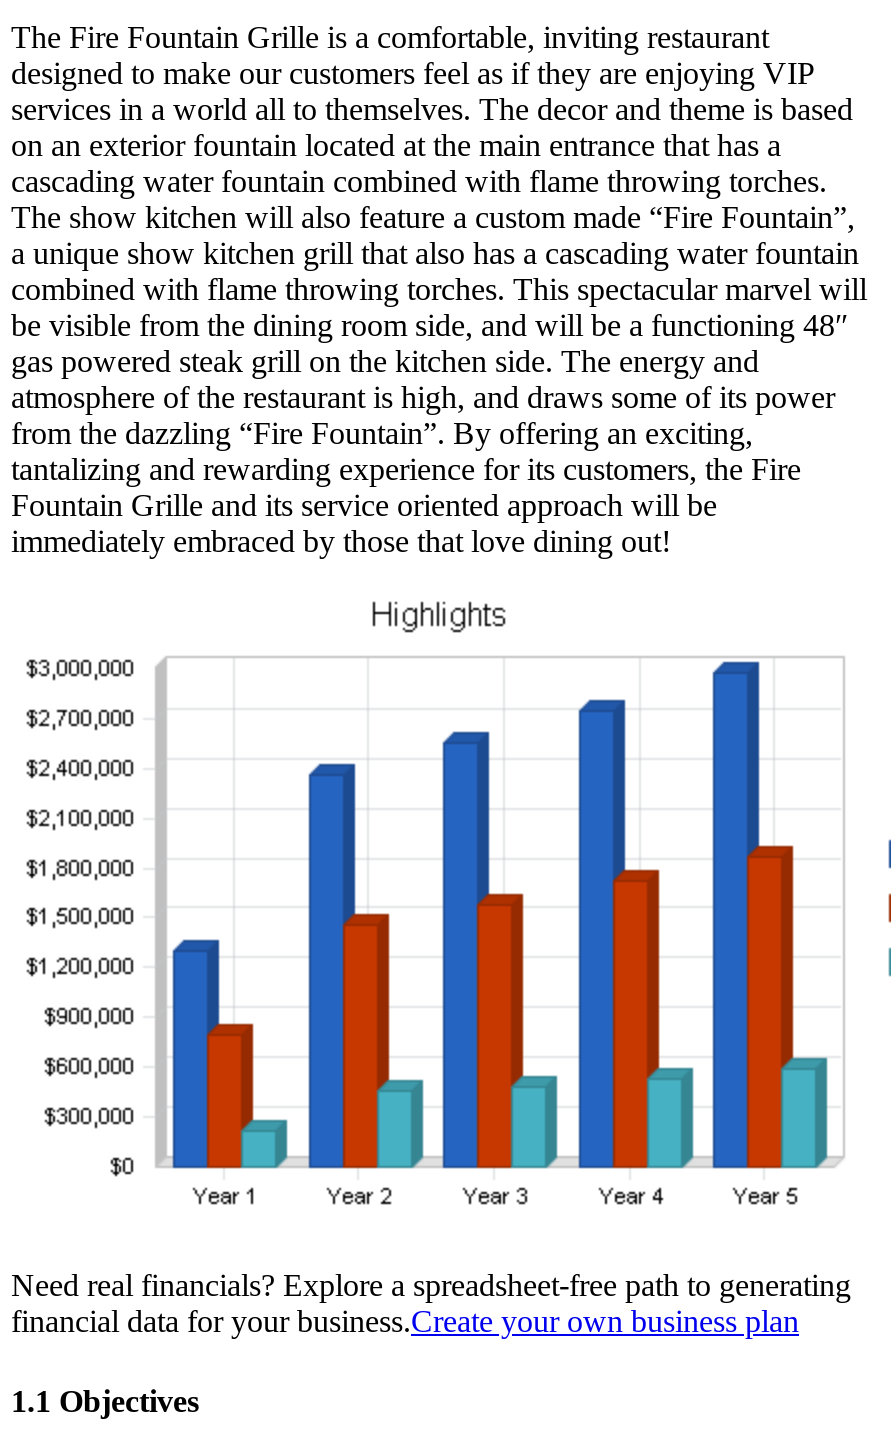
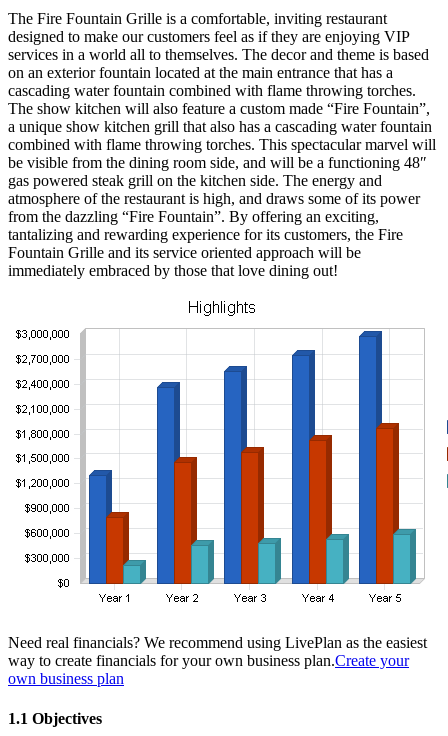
- Need real financials? Explore a spreadsheet-free path to generating
- financial data for your business.Create your own business plan
+ Need real financials? We recommend using LivePlan as the easiest
+ way to create financials for your own business plan.Create your
+ own business plan
